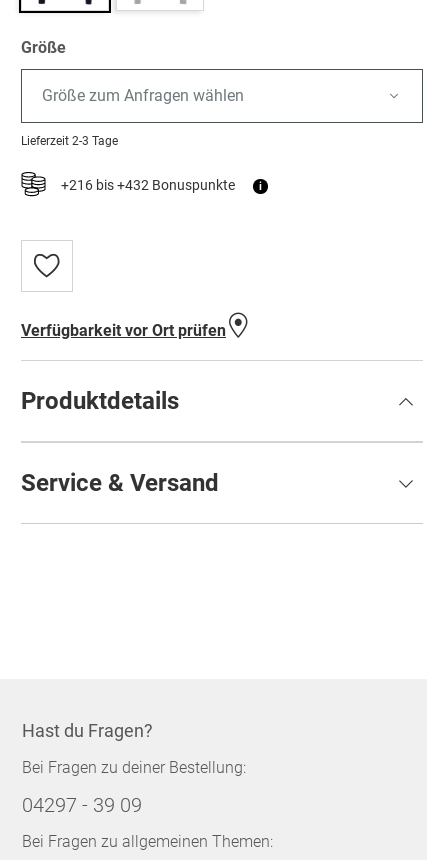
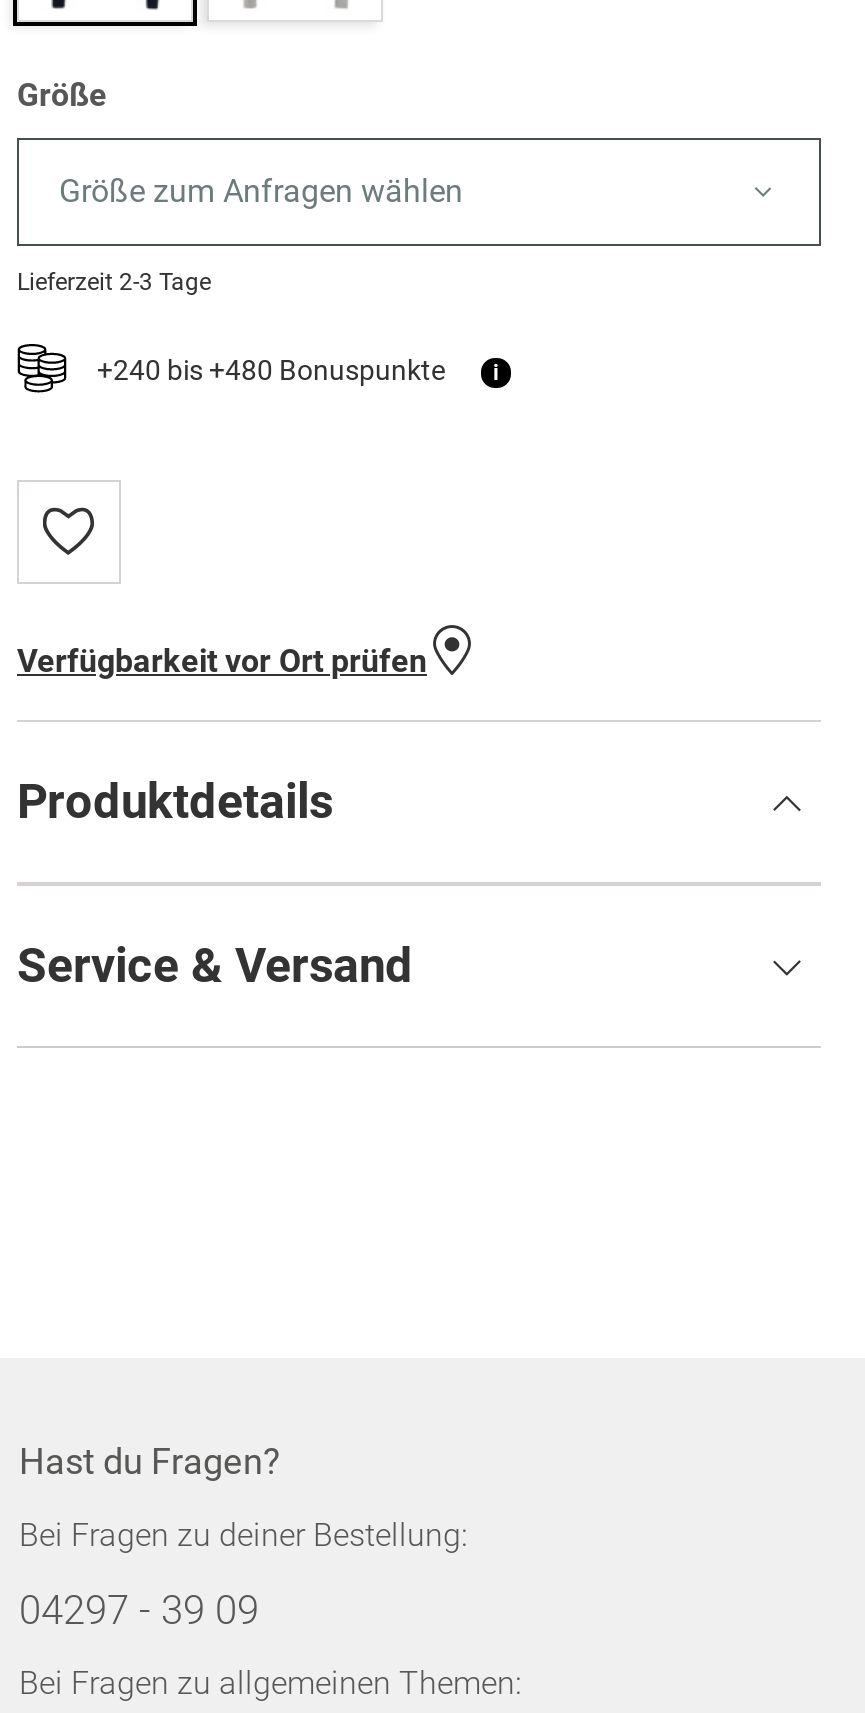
- +216 bis +432 Bonuspunkte
+ +240 bis +480 Bonuspunkte
